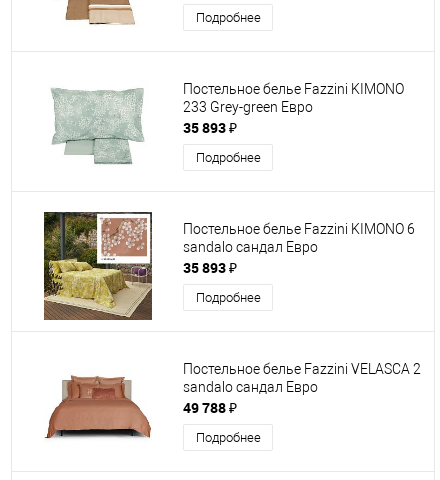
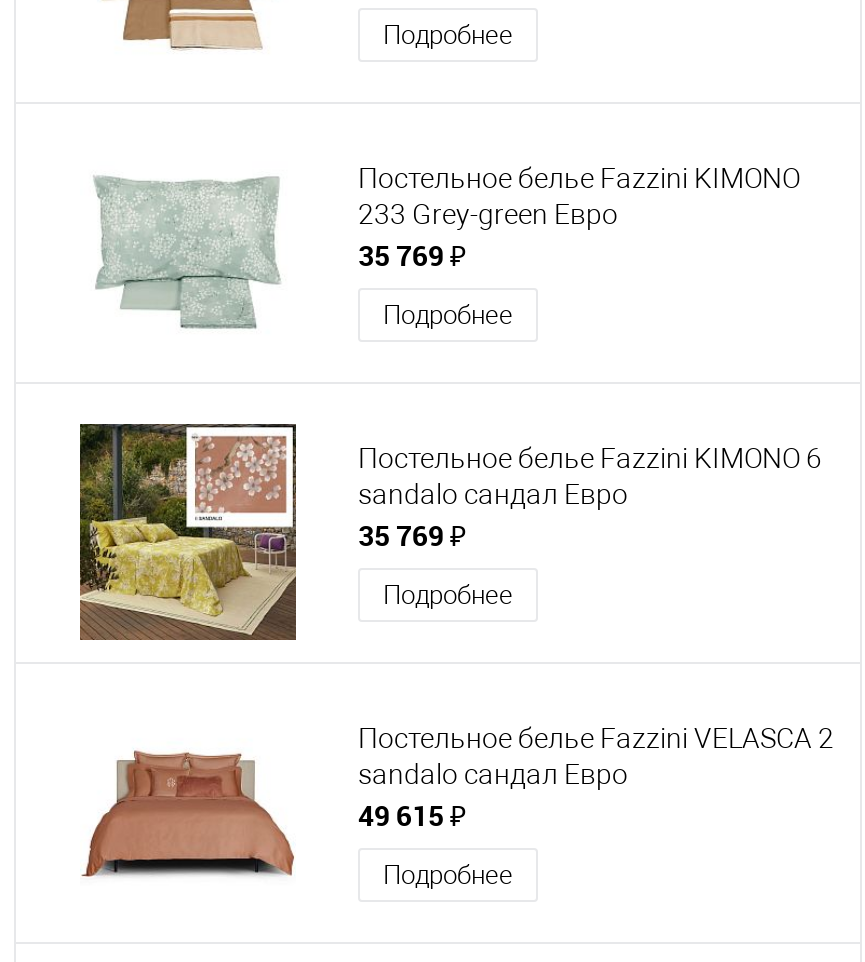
- 35 893 ₽
+ 35 769 ₽

- 35 893 ₽
+ 35 769 ₽

- 49 788 ₽
+ 49 615 ₽
